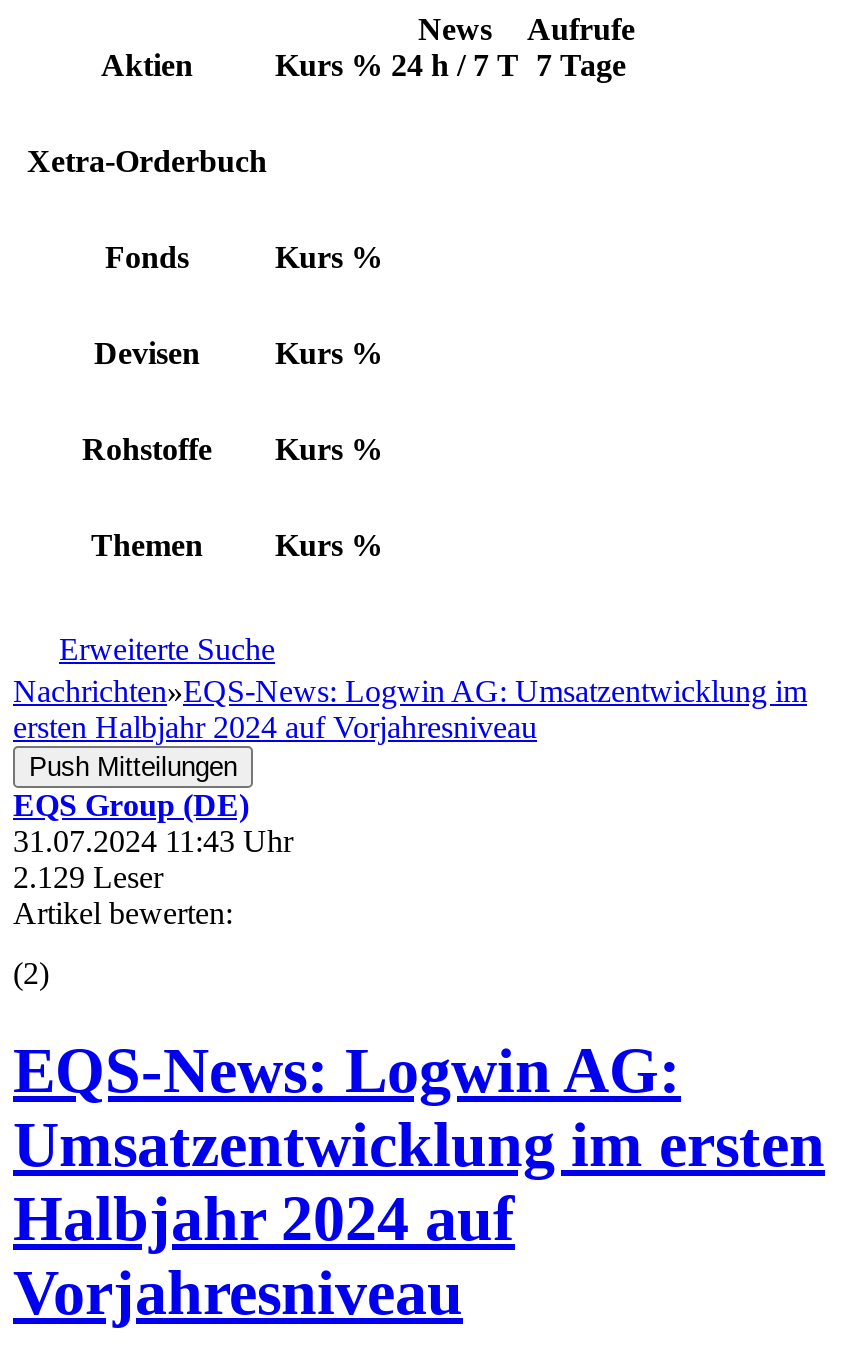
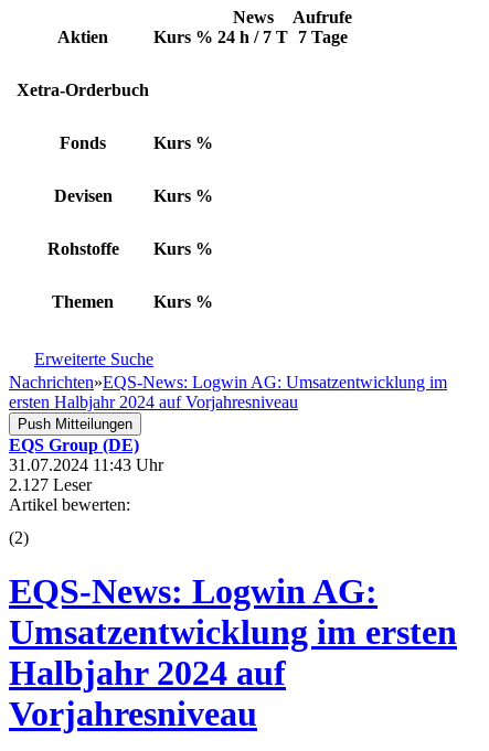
- 2.129 Leser
+ 2.127 Leser
